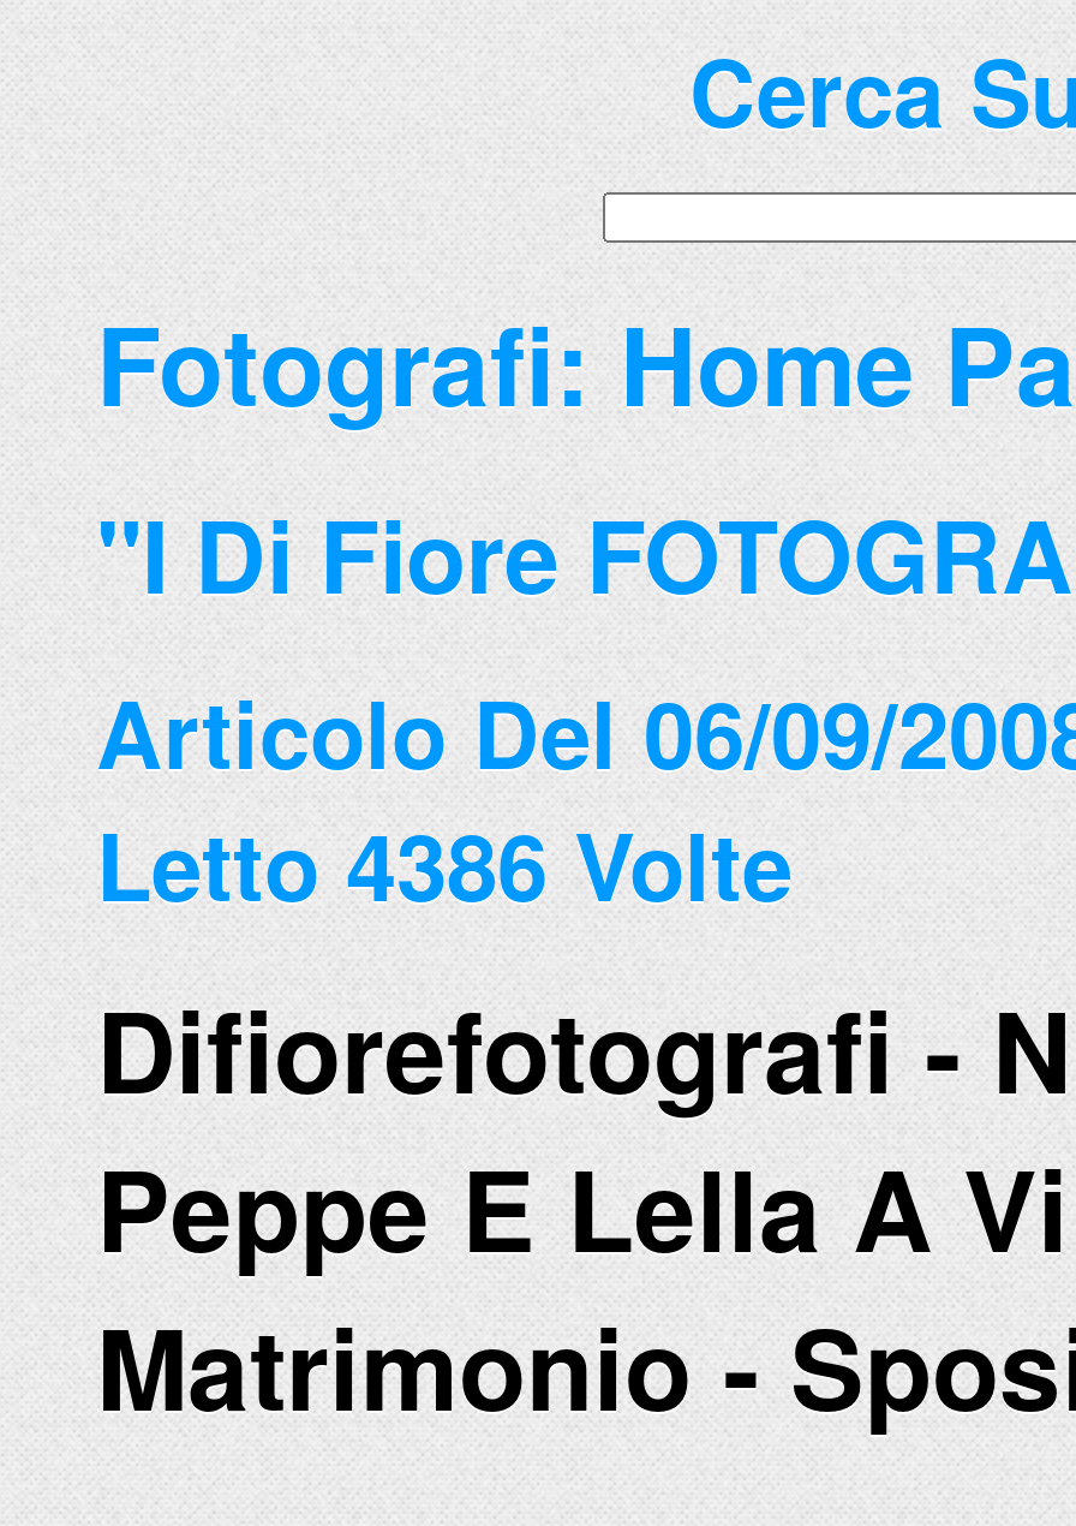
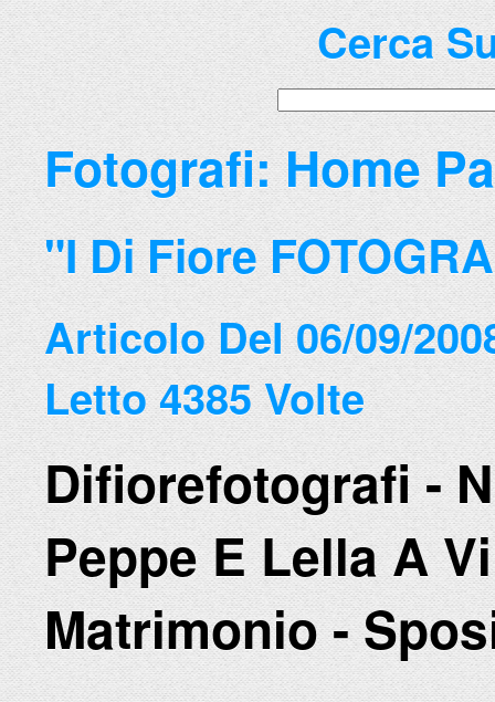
- Letto 4386 Volte
+ Letto 4385 Volte
